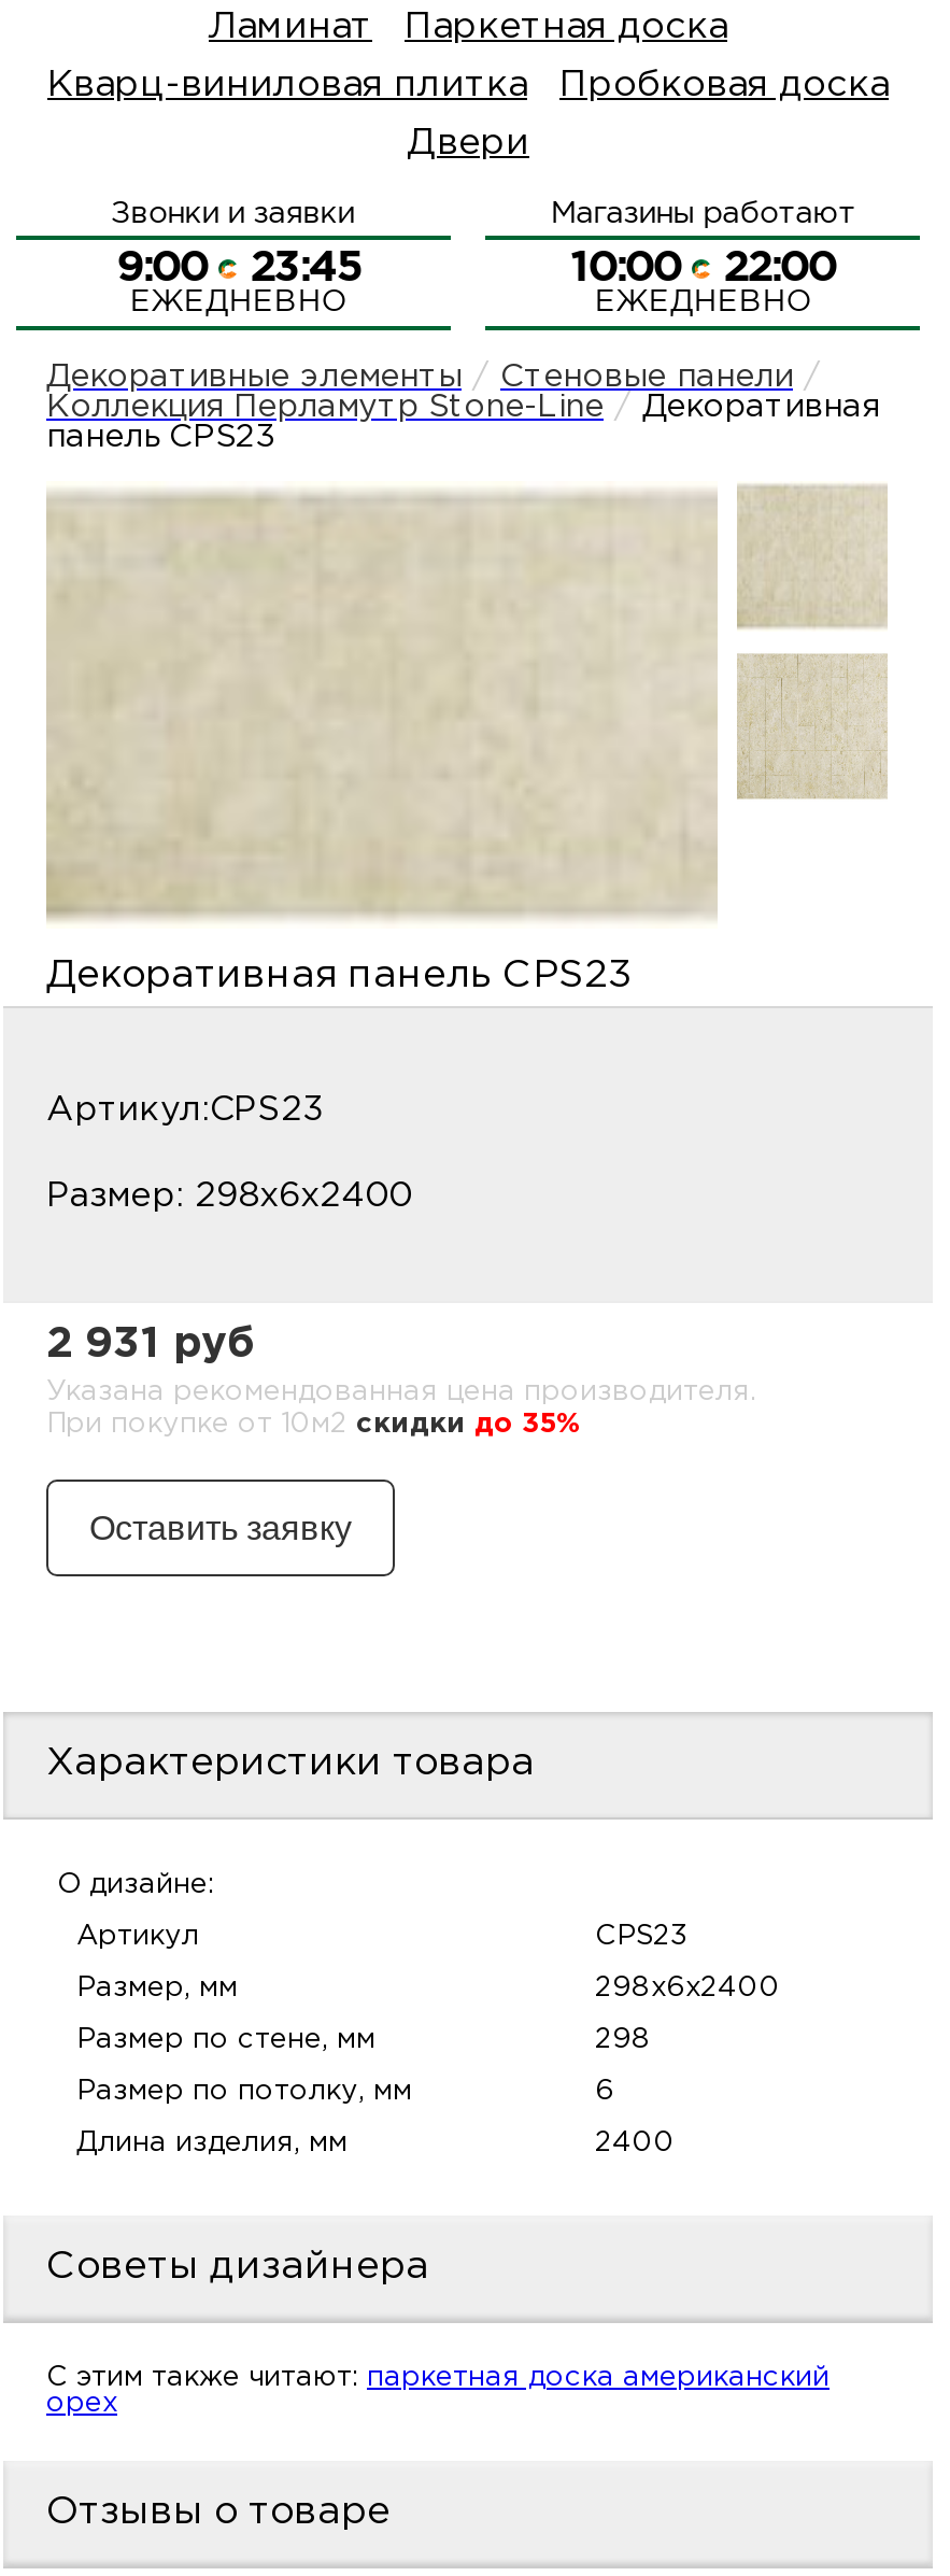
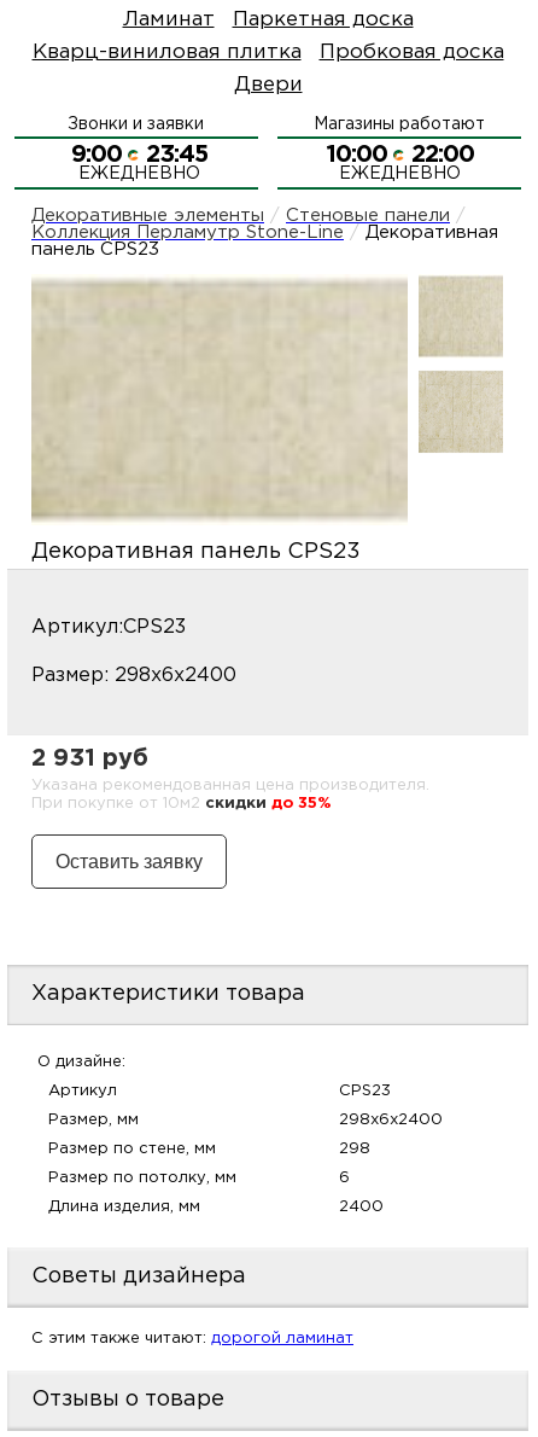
- C этим также читают: паркетная доска американский
- орех
+ C этим также читают: дорогой ламинат
